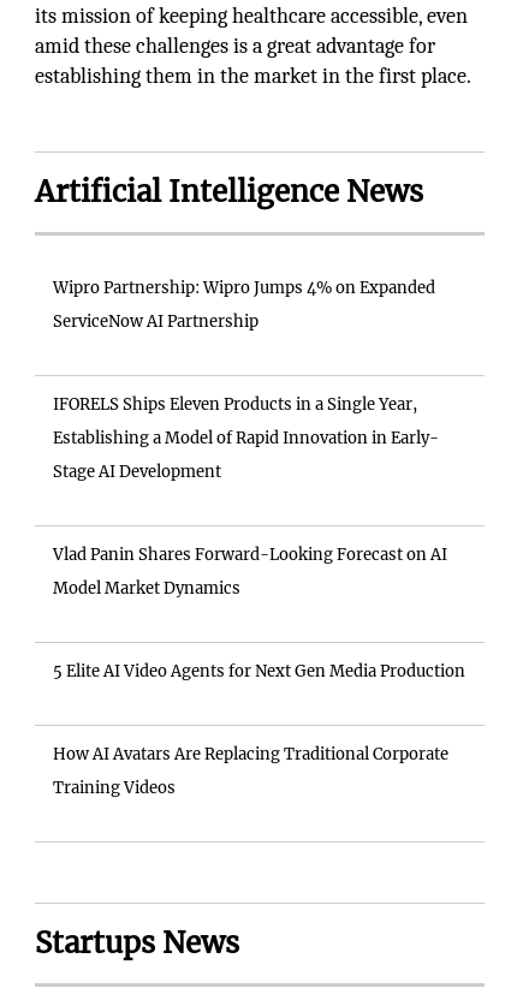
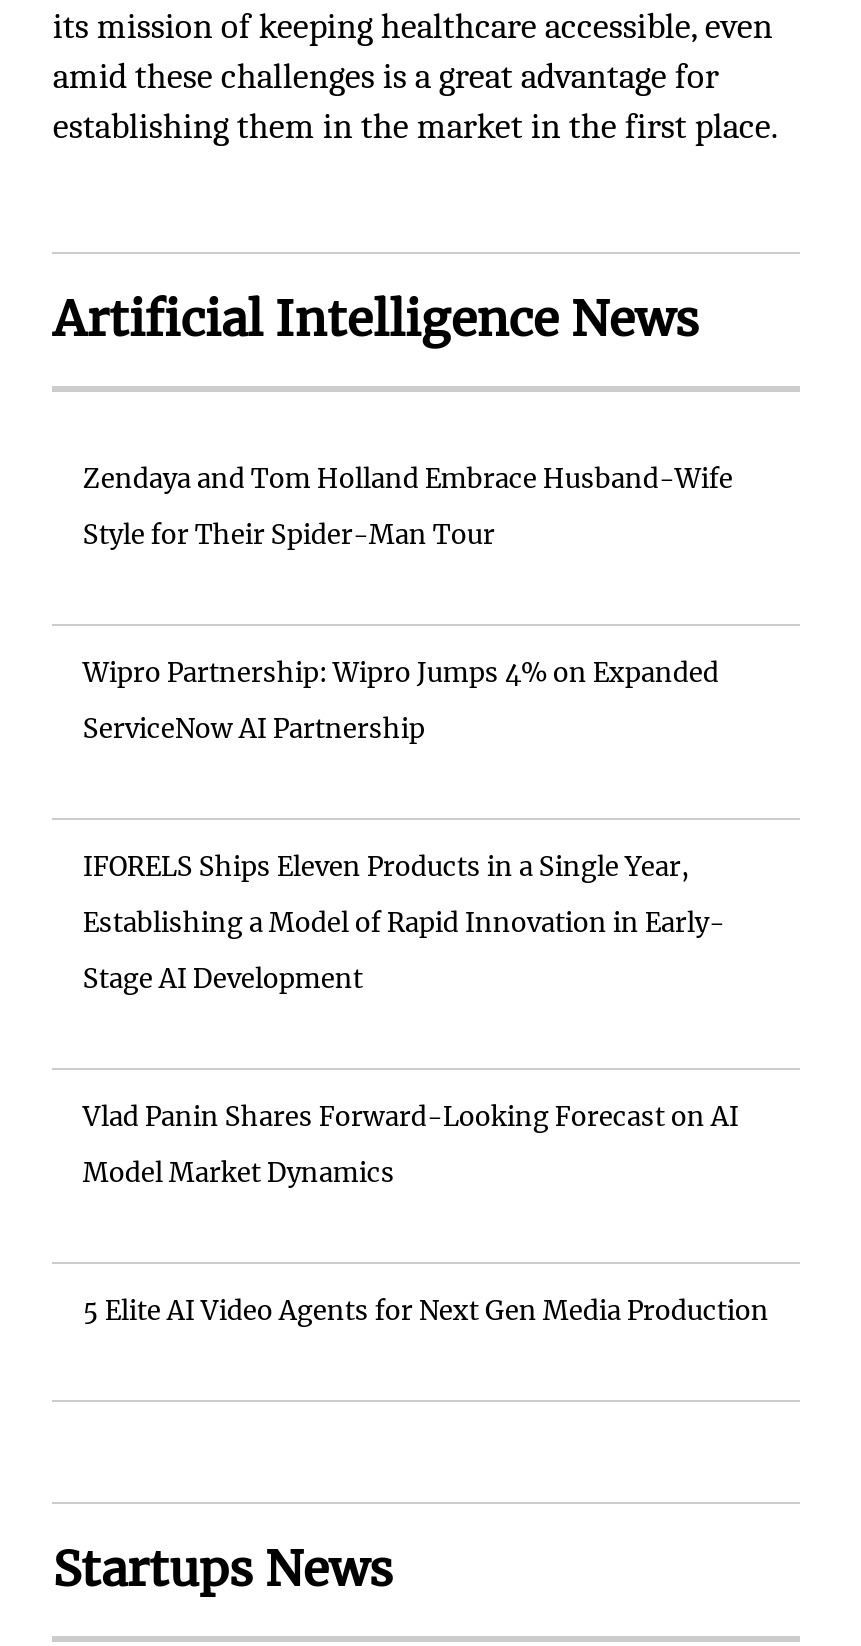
+ Zendaya and Tom Holland Embrace Husband-Wife
+ Style for Their Spider-Man Tour

moved down: Wipro Partnership: Wipro Jumps 4% on Expanded | ServiceNow AI Partnership | IFORELS Ships Eleven Products in a Single Year, | Establishing a Model of Rapid Innovation in Early- | Stage AI Development | Vlad Panin Shares Forward-Looking Forecast on AI | Model Market Dynamics | 5 Elite AI Video Agents for Next Gen Media Production

- How AI Avatars Are Replacing Traditional Corporate
- Training Videos
